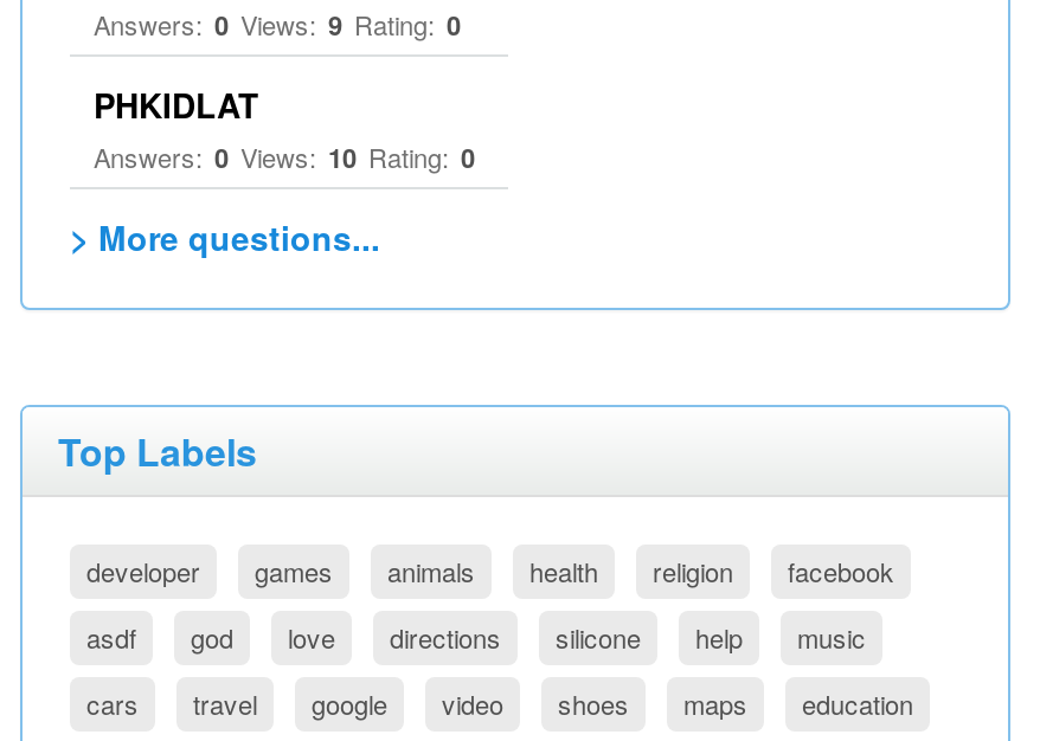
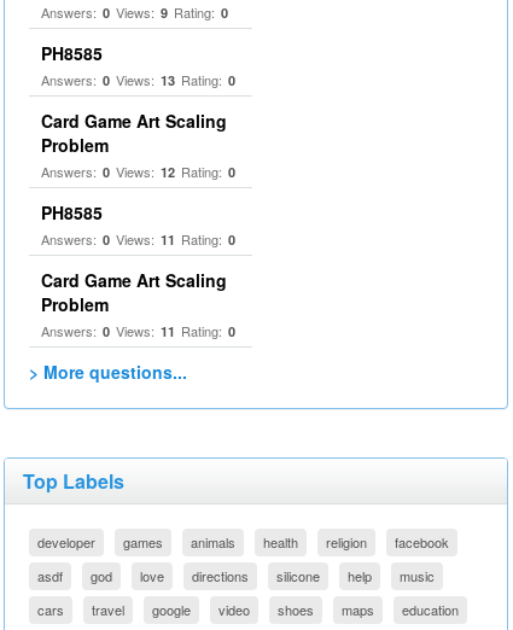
- PHKIDLAT
- Answers: 0 Views: 10 Rating: 0
+ PH8585
+ Answers: 0 Views: 13 Rating: 0
+ Card Game Art Scaling
+ Problem
+ Answers: 0 Views: 12 Rating: 0
+ PH8585
+ Answers: 0 Views: 11 Rating: 0
+ Card Game Art Scaling
+ Problem
+ Answers: 0 Views: 11 Rating: 0
